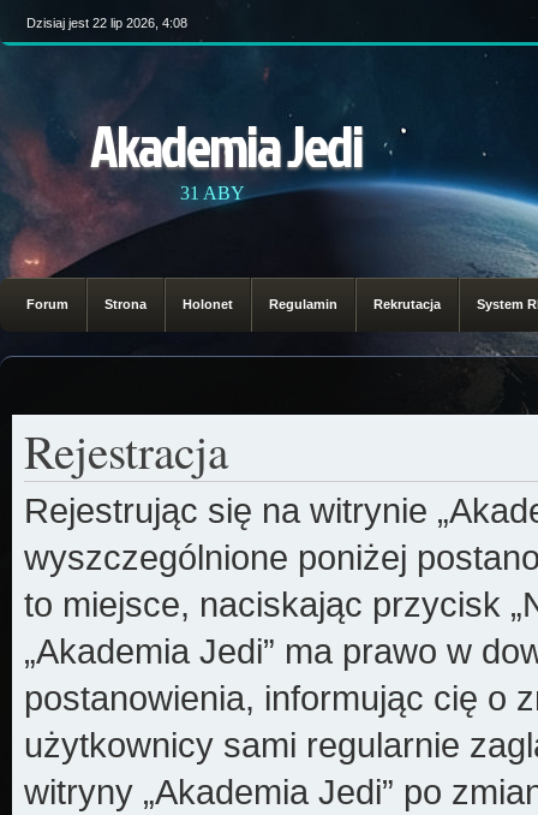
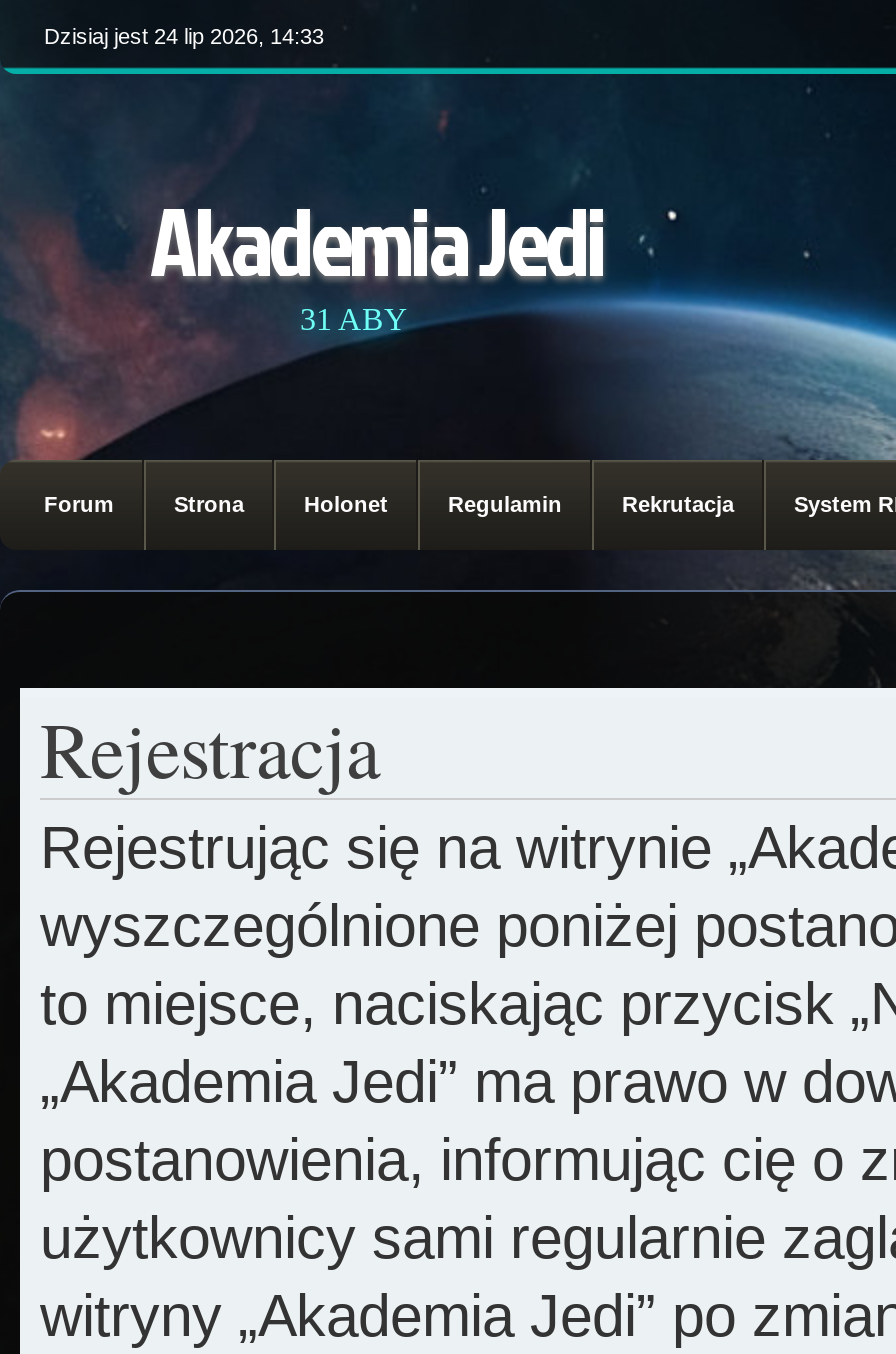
- Dzisiaj jest 22 lip 2026, 4:08
+ Dzisiaj jest 24 lip 2026, 14:33
